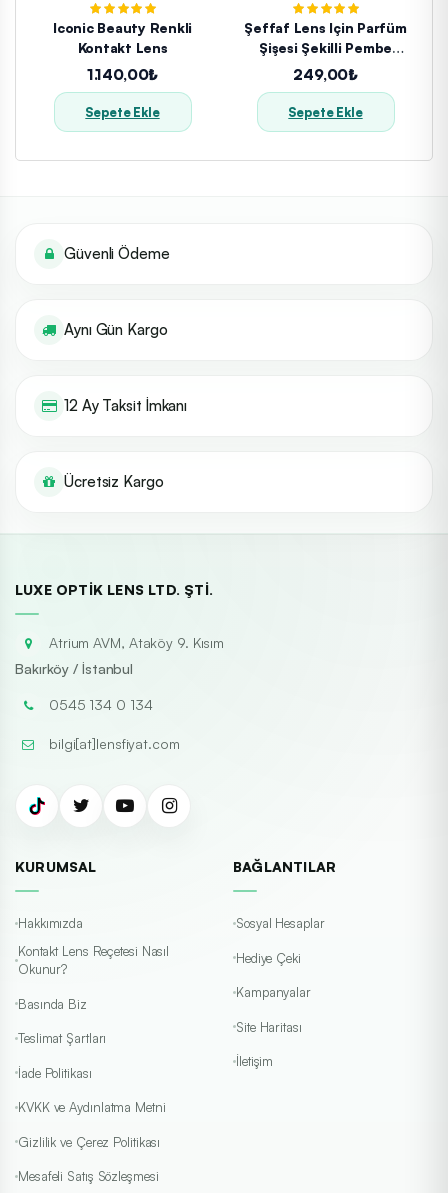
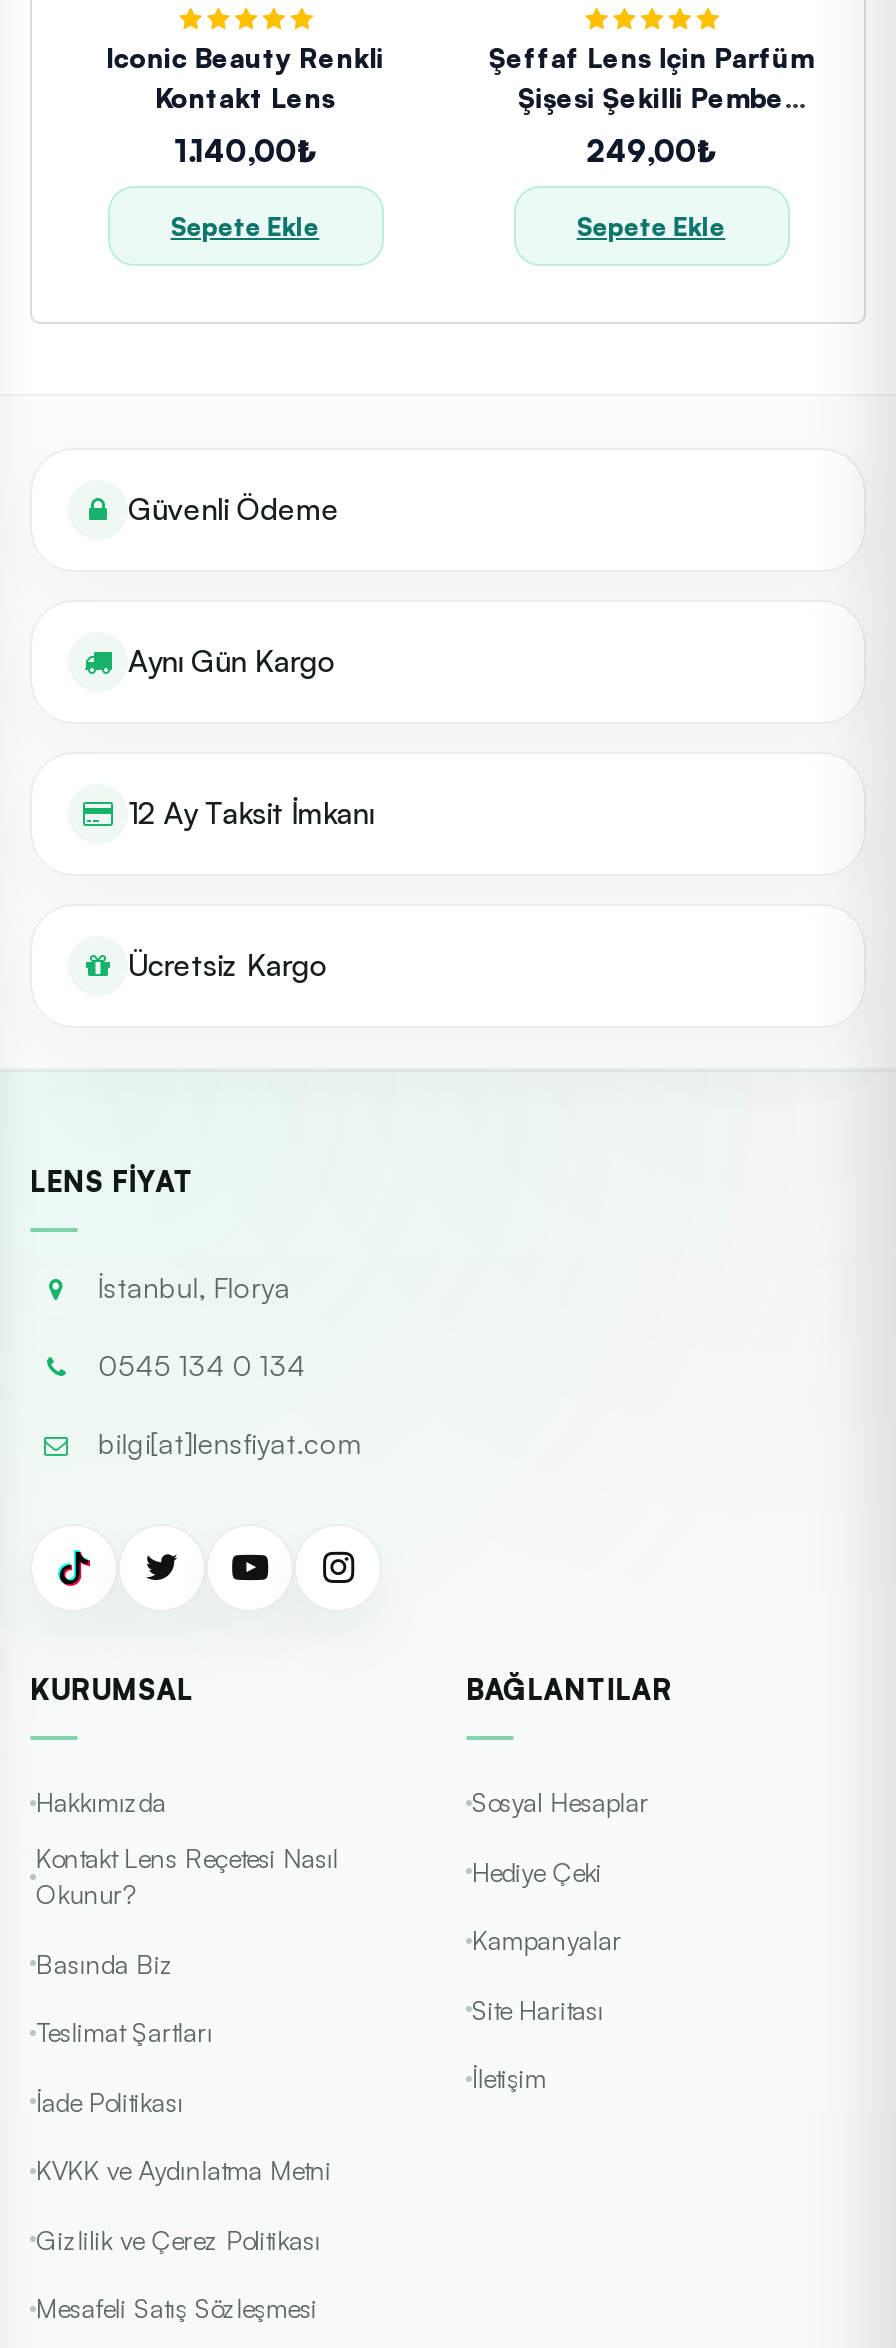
- LUXE OPTIK LENS LTD. ŞTI.
- Atrium AVM, Ataköy 9. Kısım
- Bakırköy / İstanbul
+ LENS FIYAT
+ İstanbul, Florya
